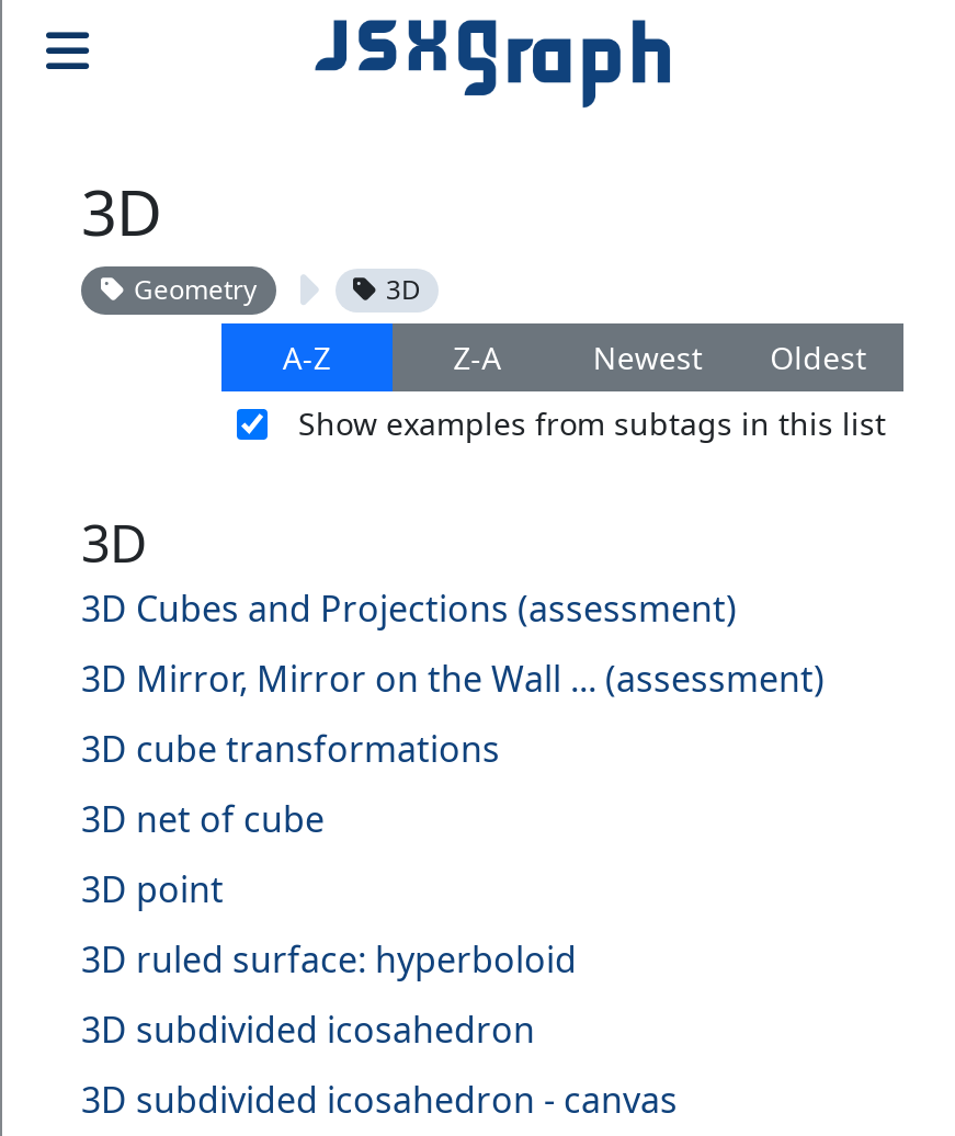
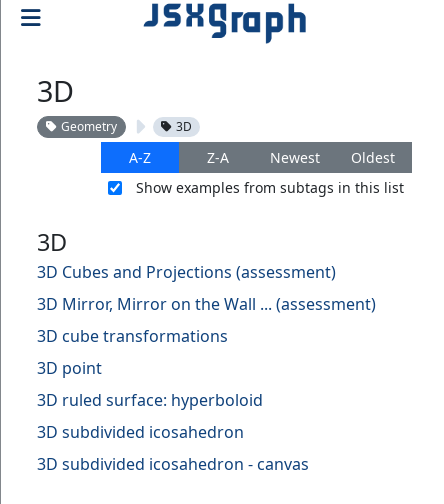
- 3D net of cube
